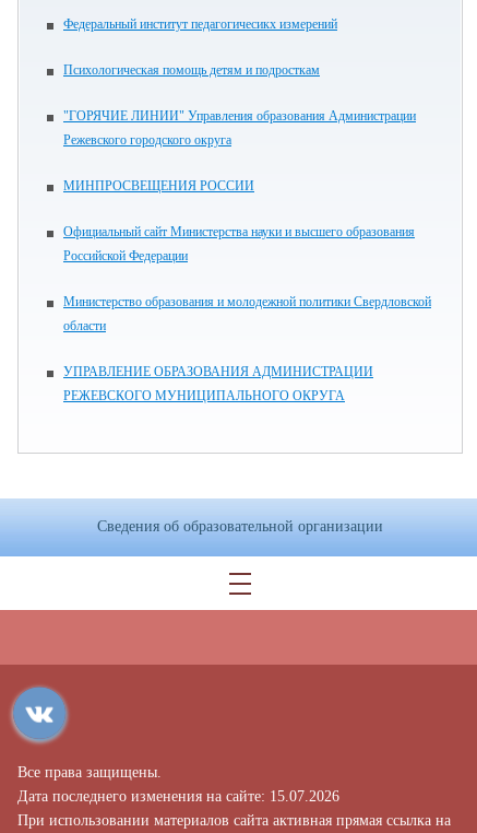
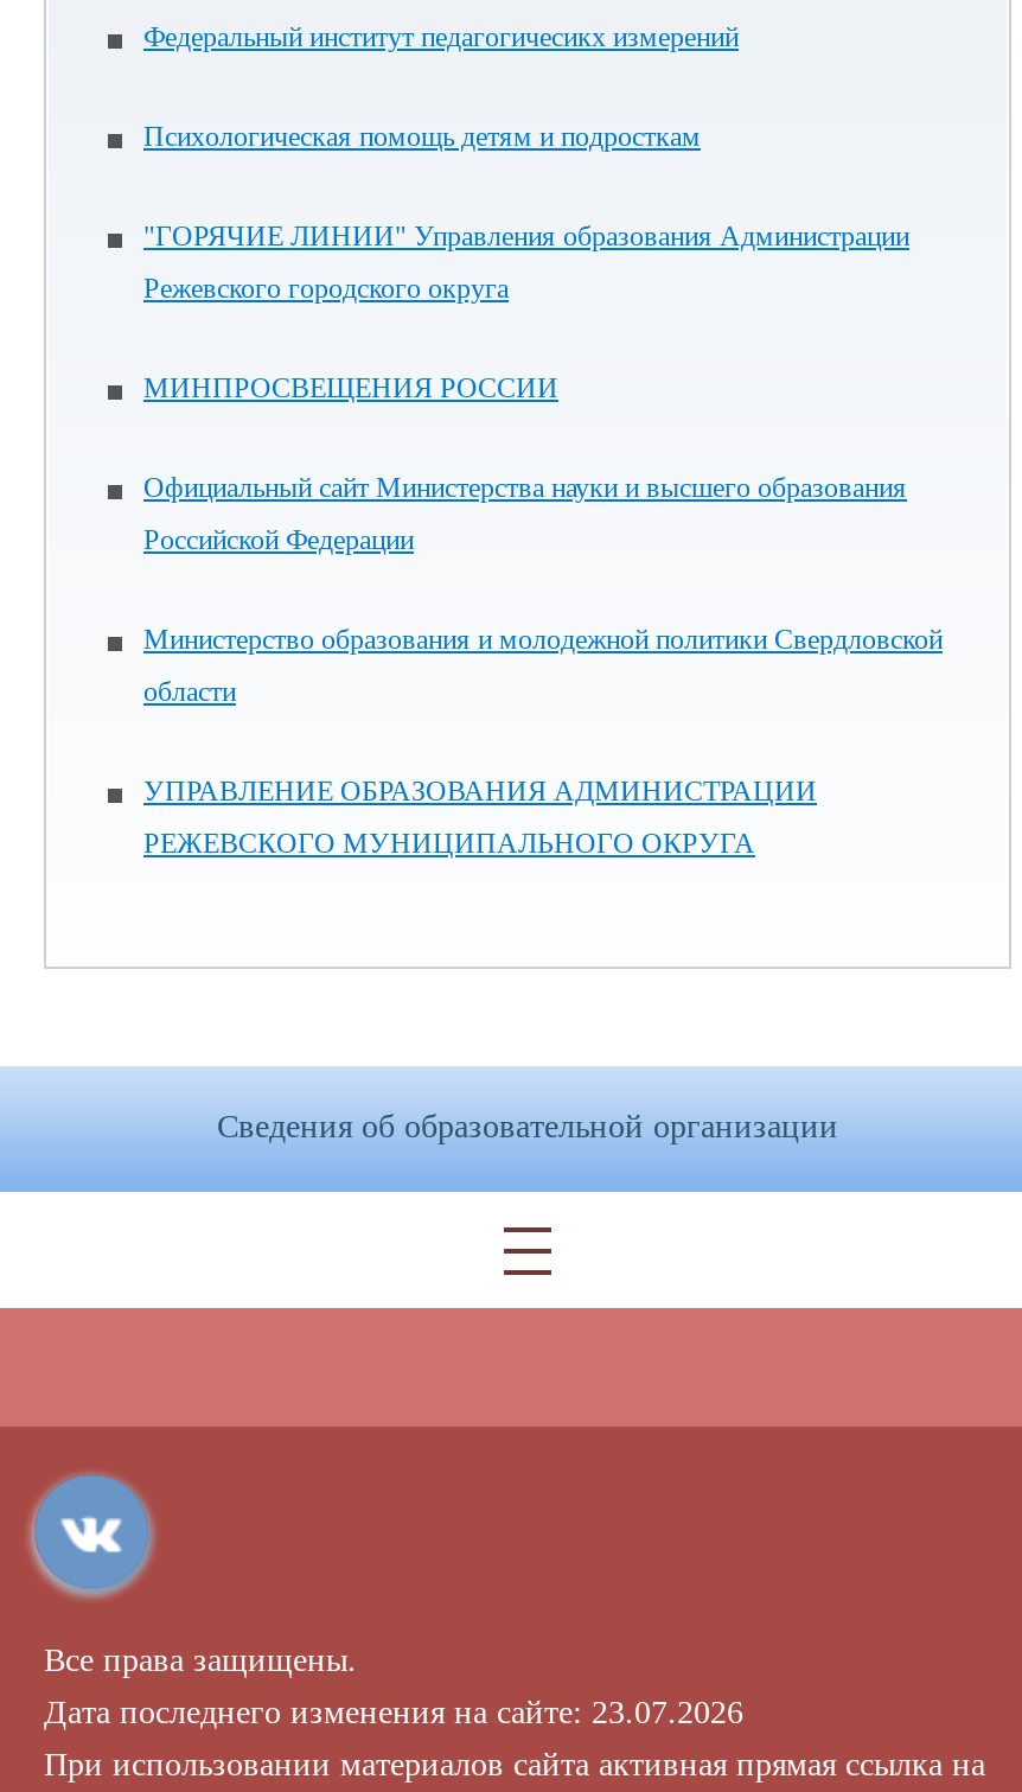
- Дата последнего изменения на сайте: 15.07.2026
+ Дата последнего изменения на сайте: 23.07.2026
